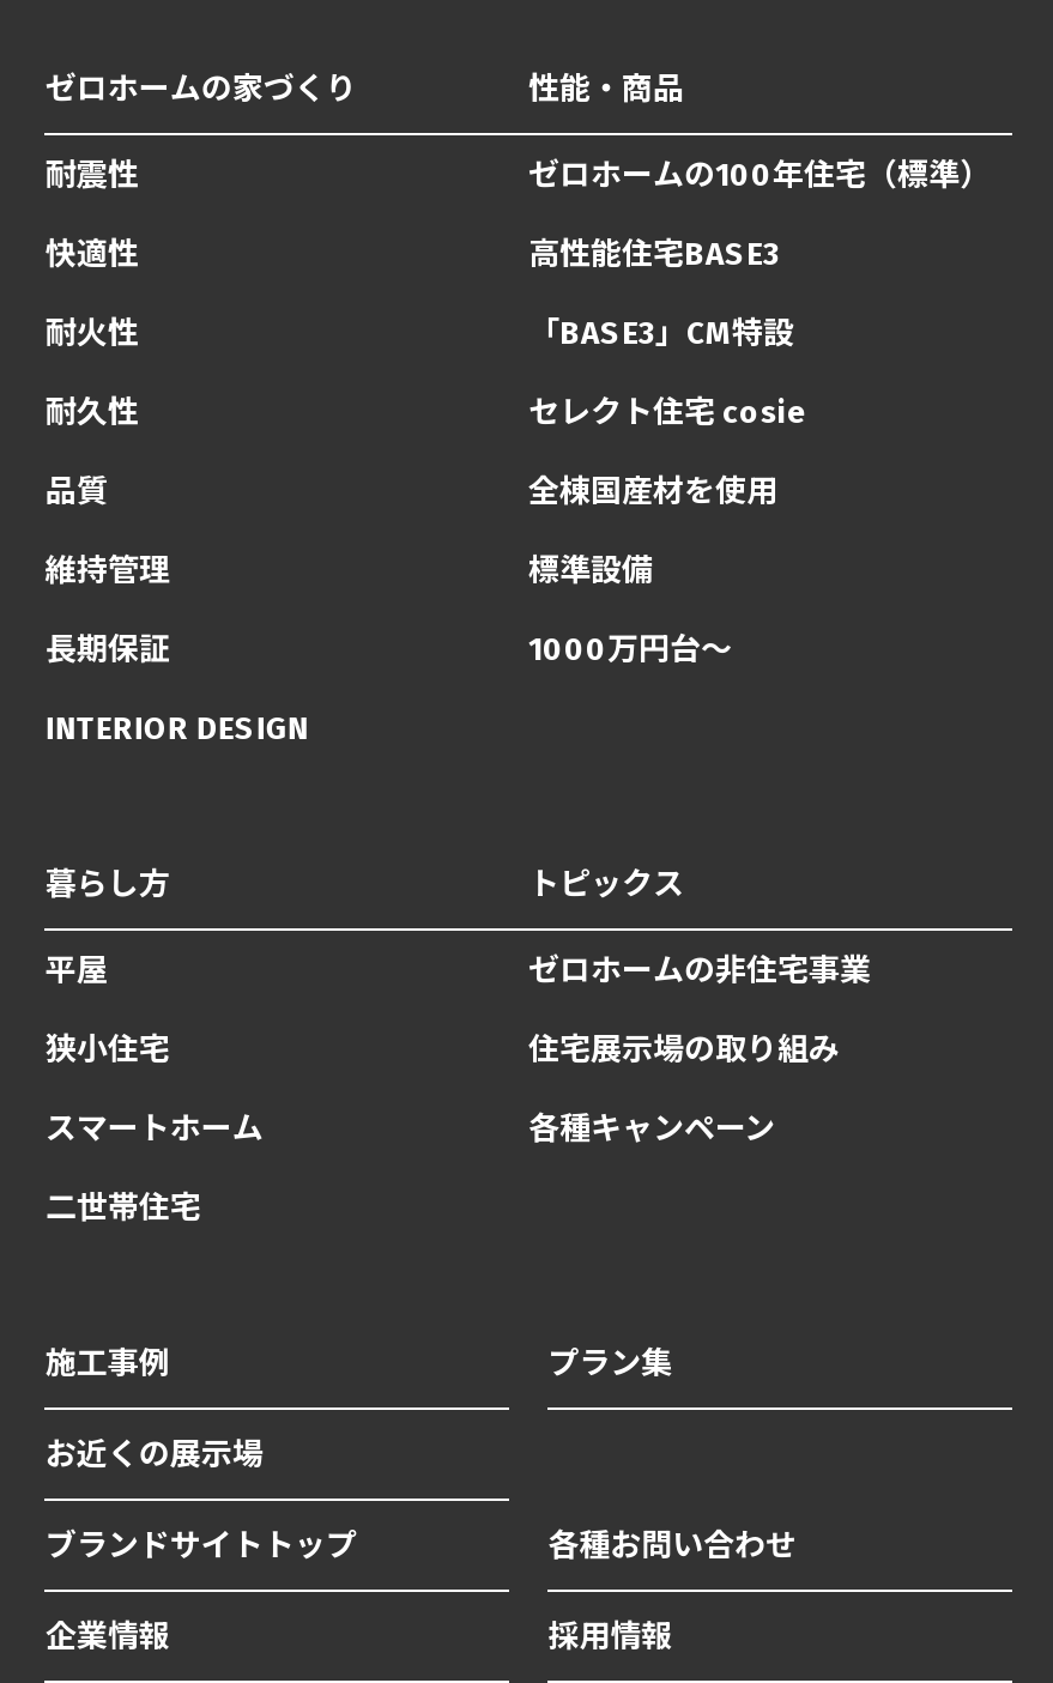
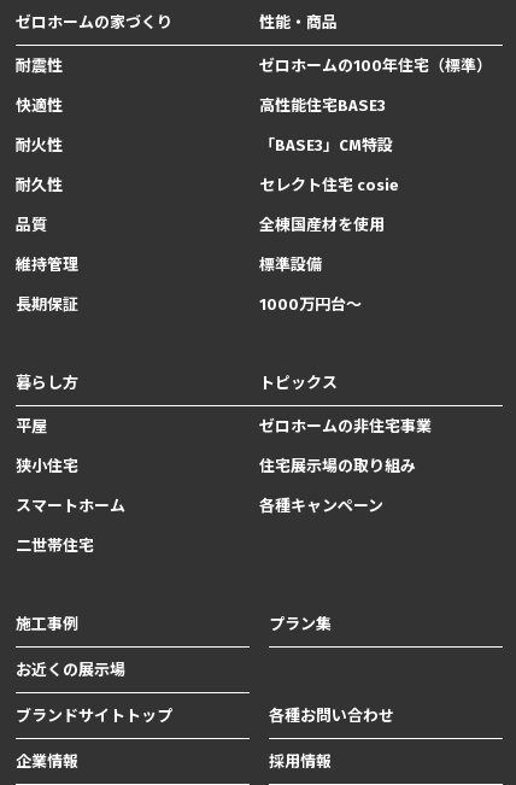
- INTERIOR DESIGN
